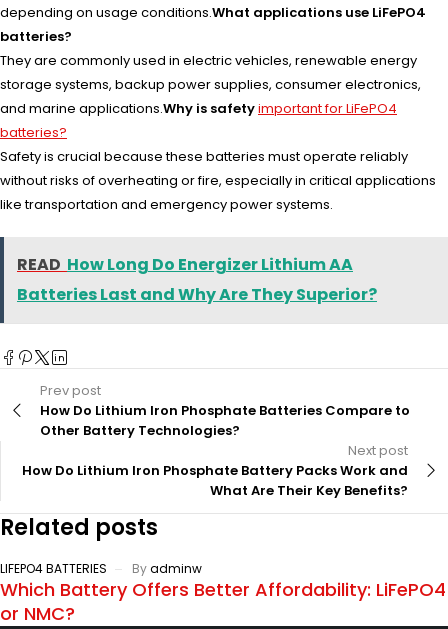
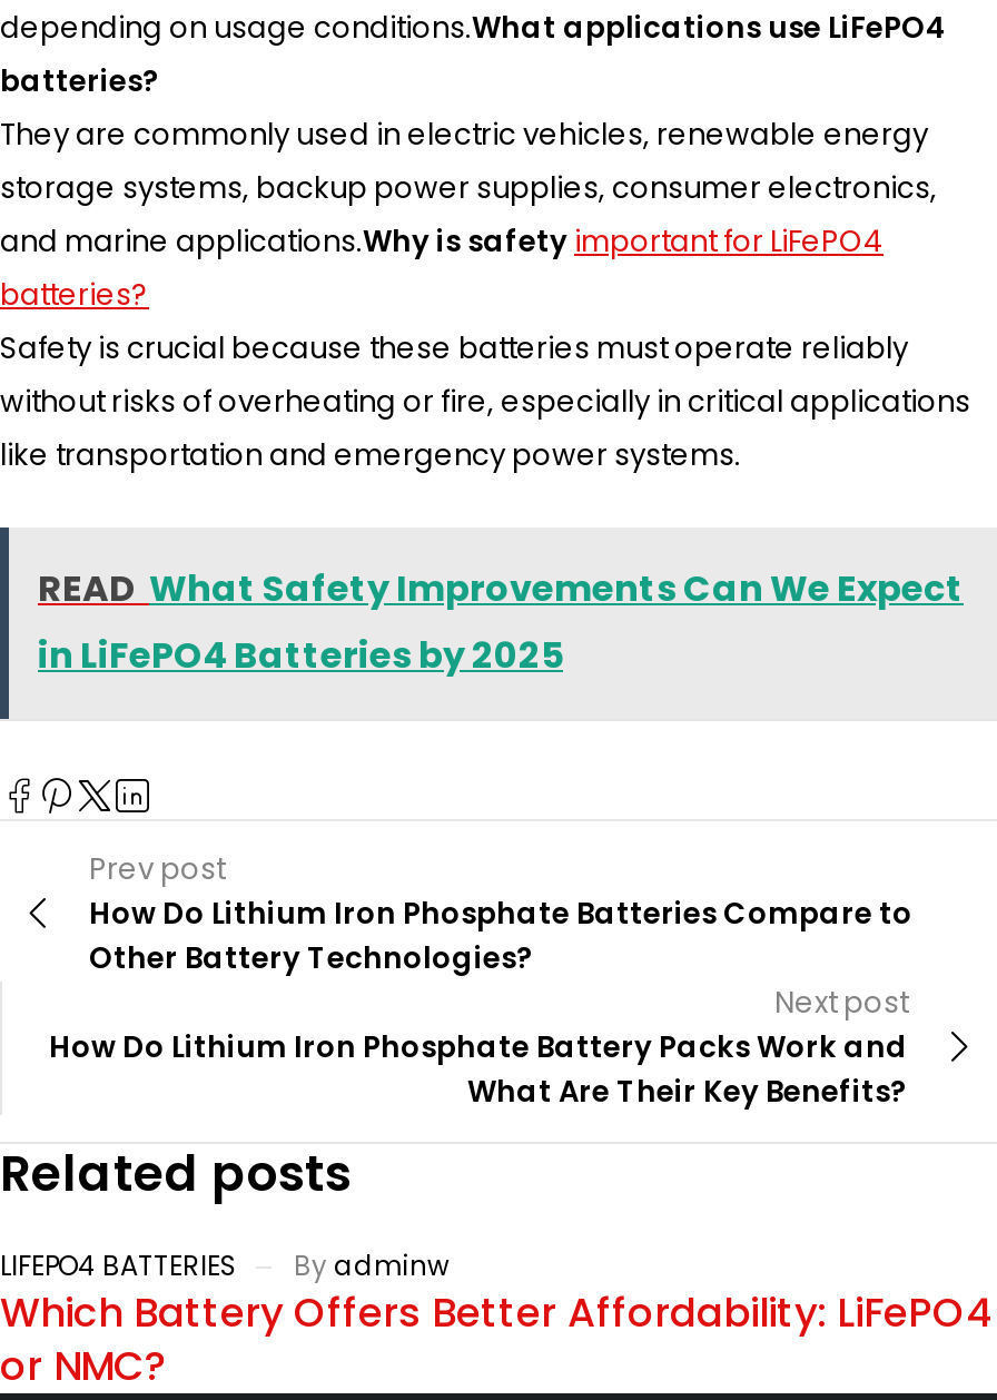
- READ How Long Do Energizer Lithium AA
- Batteries Last and Why Are They Superior?
+ READ What Safety Improvements Can We Expect
+ in LiFePO4 Batteries by 2025
